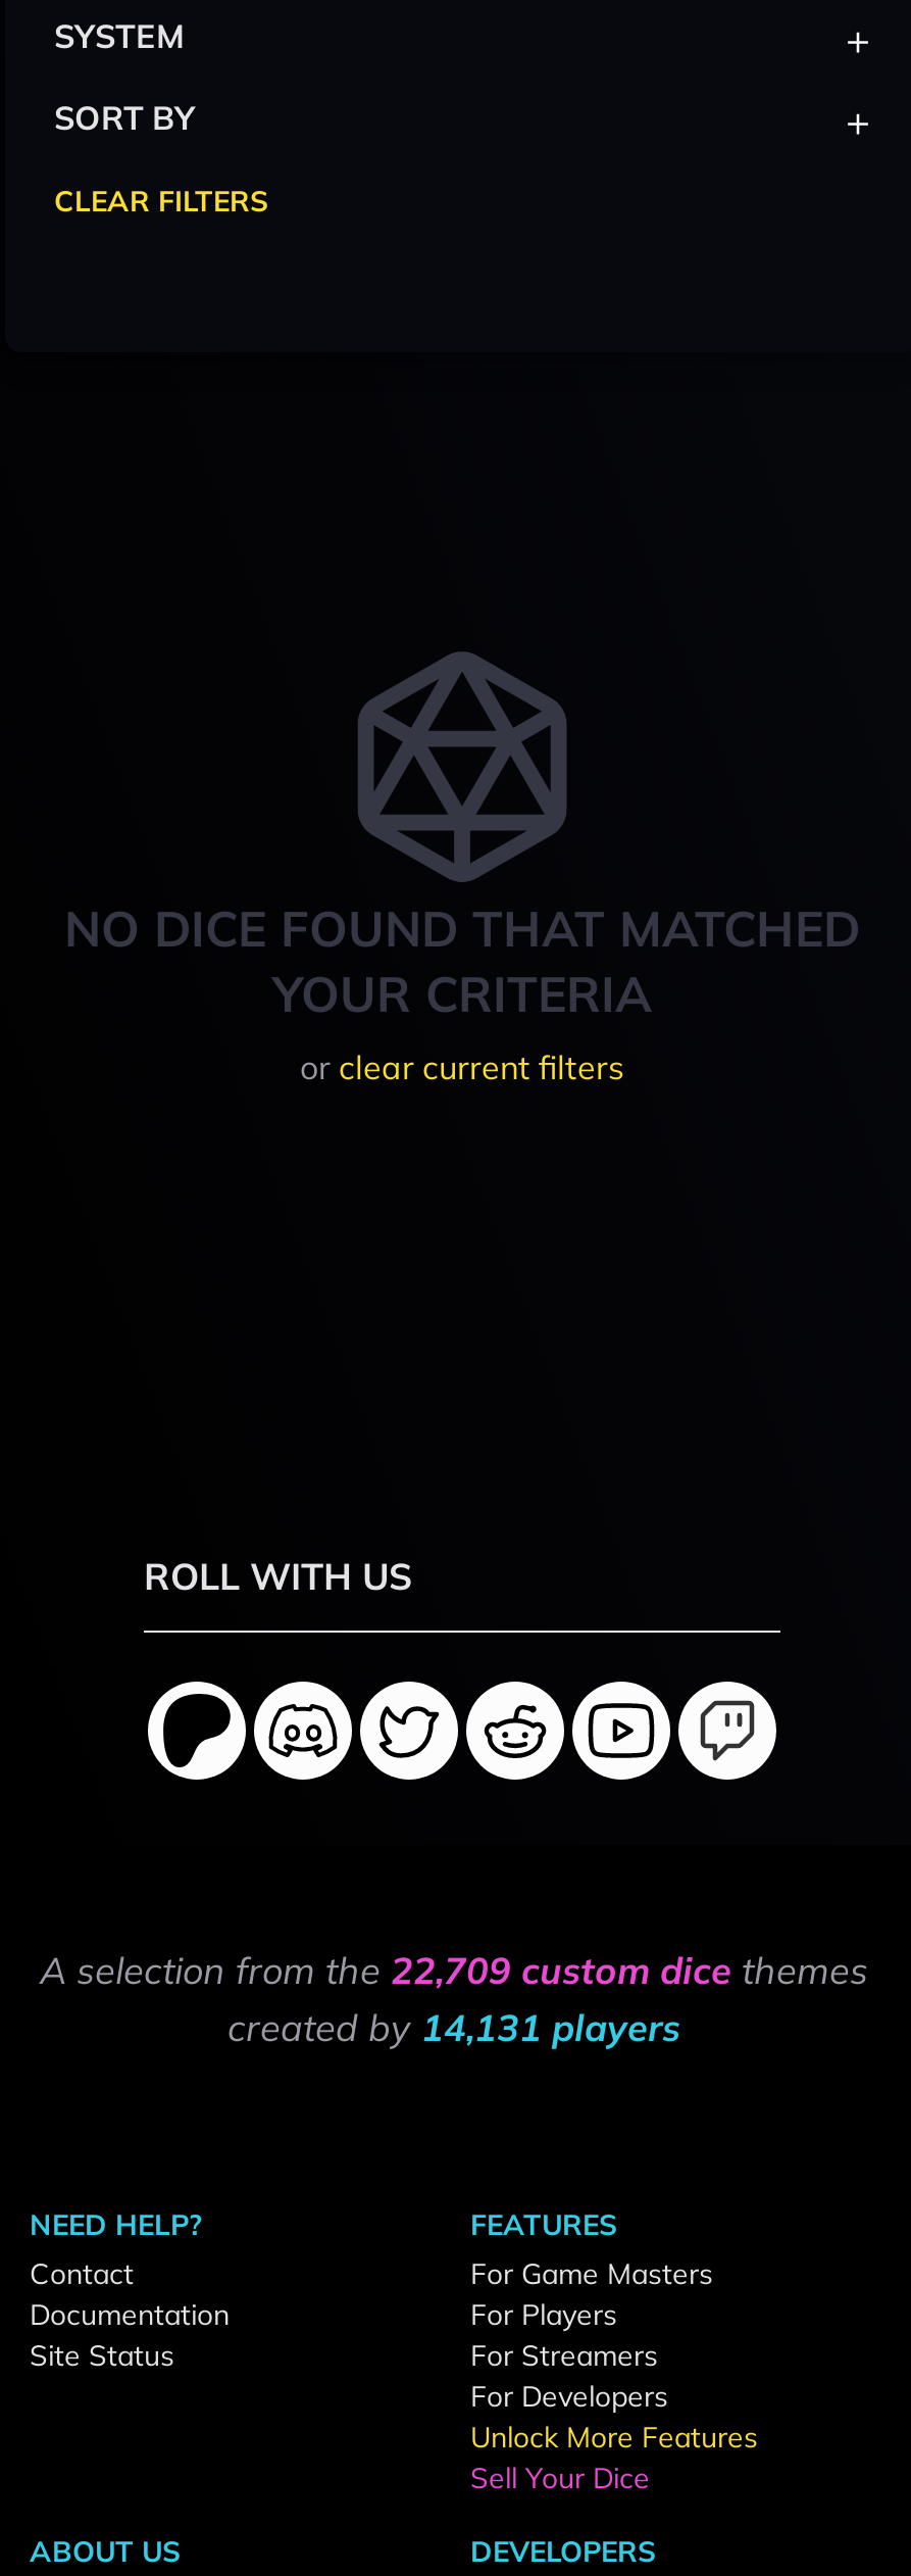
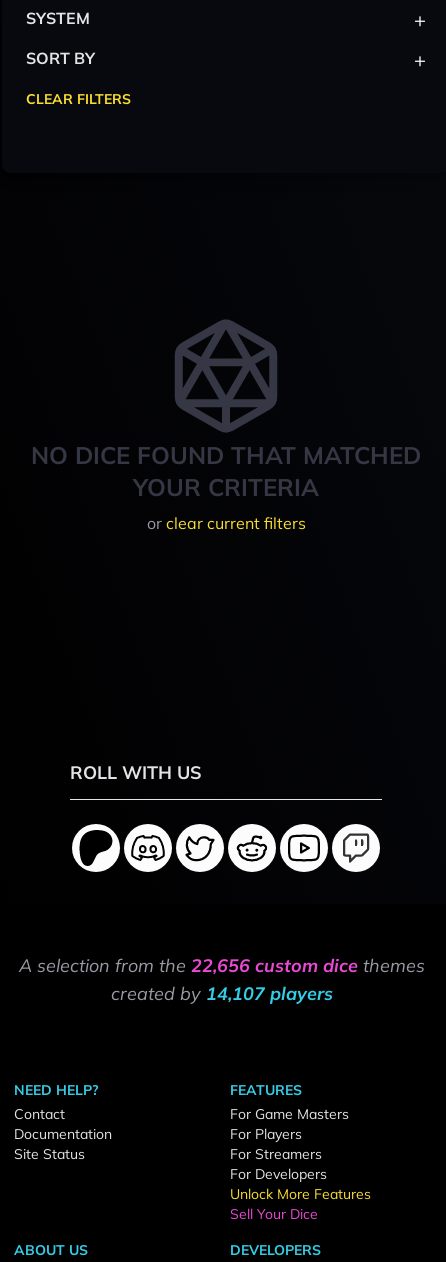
- A selection from the 22,709 custom dice themes
+ A selection from the 22,656 custom dice themes

- created by 14,131 players
+ created by 14,107 players
